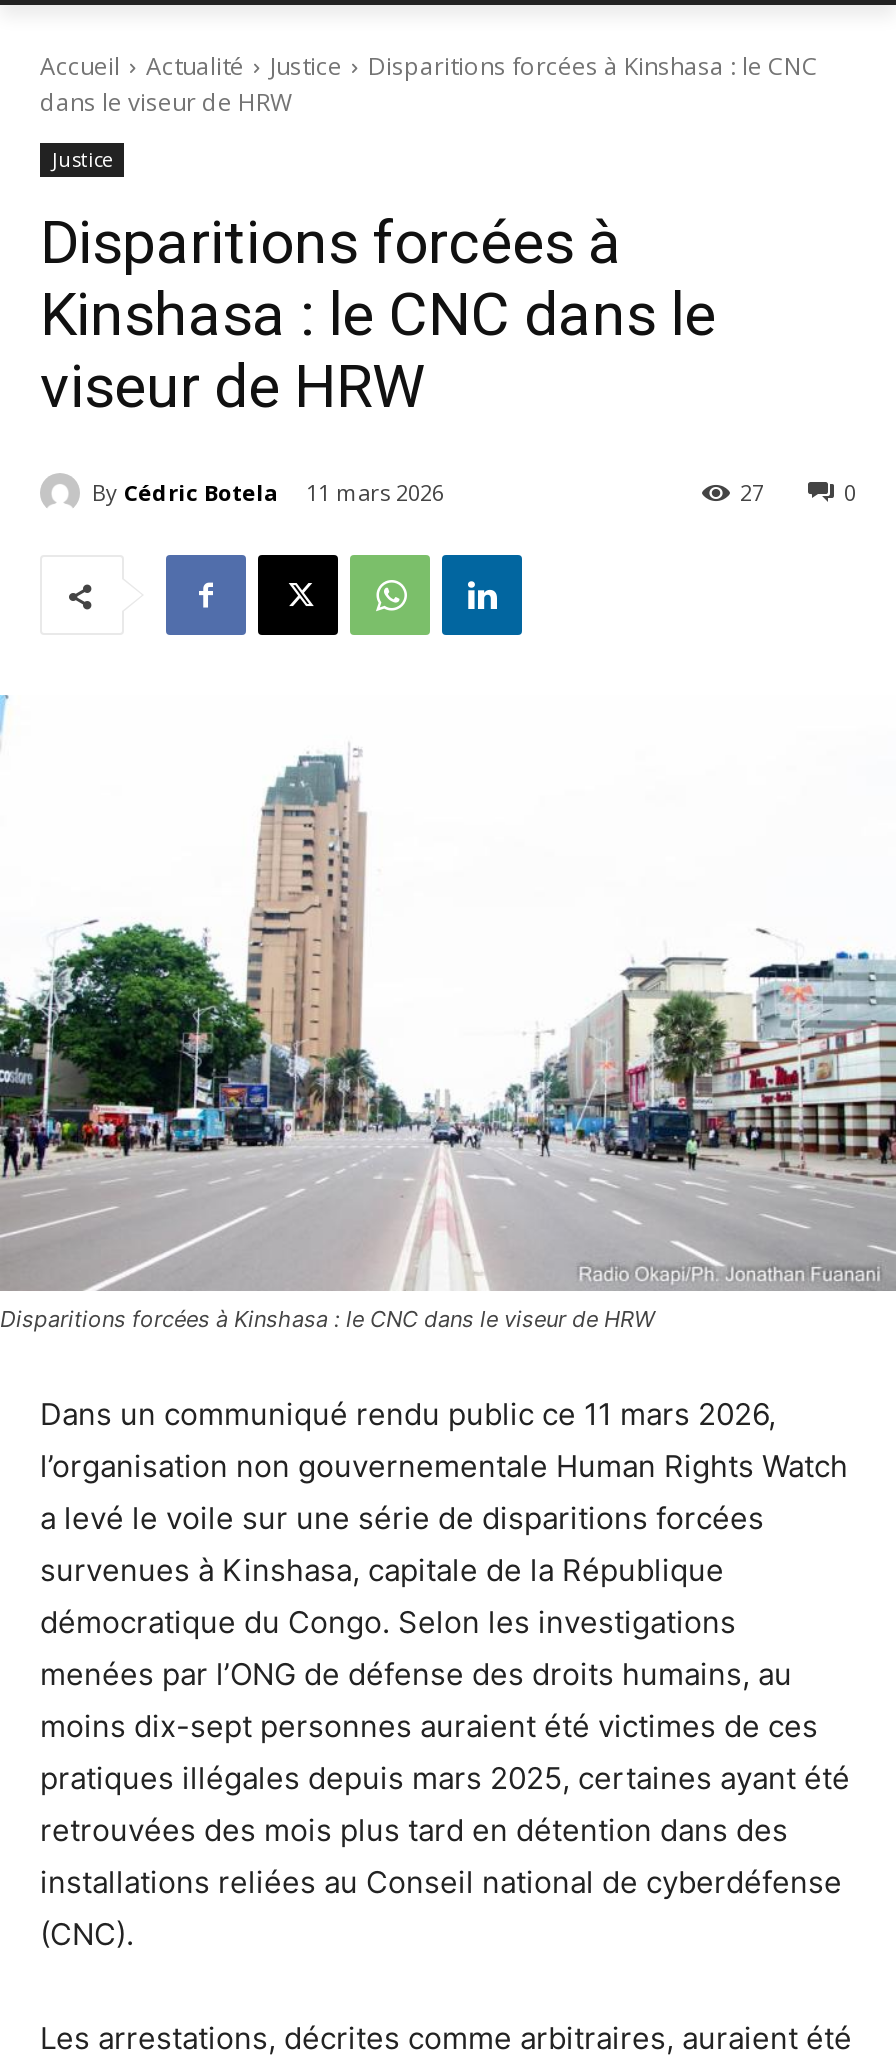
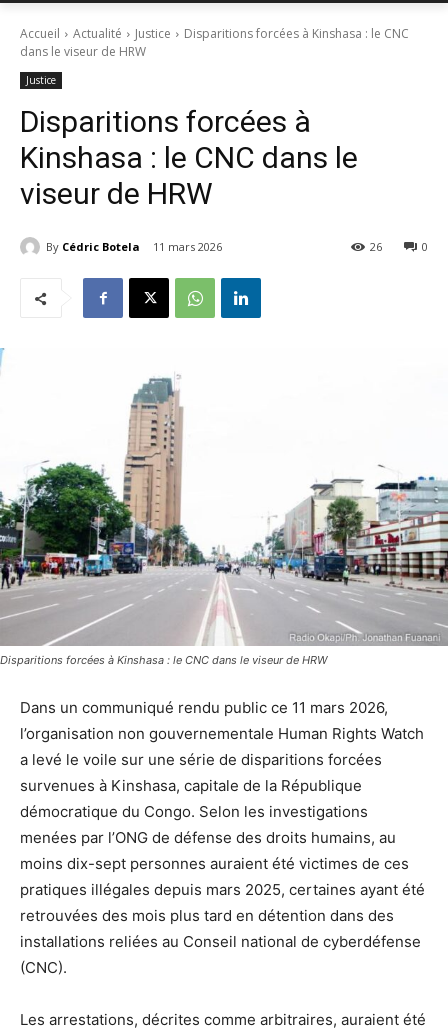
- 27
+ 26
